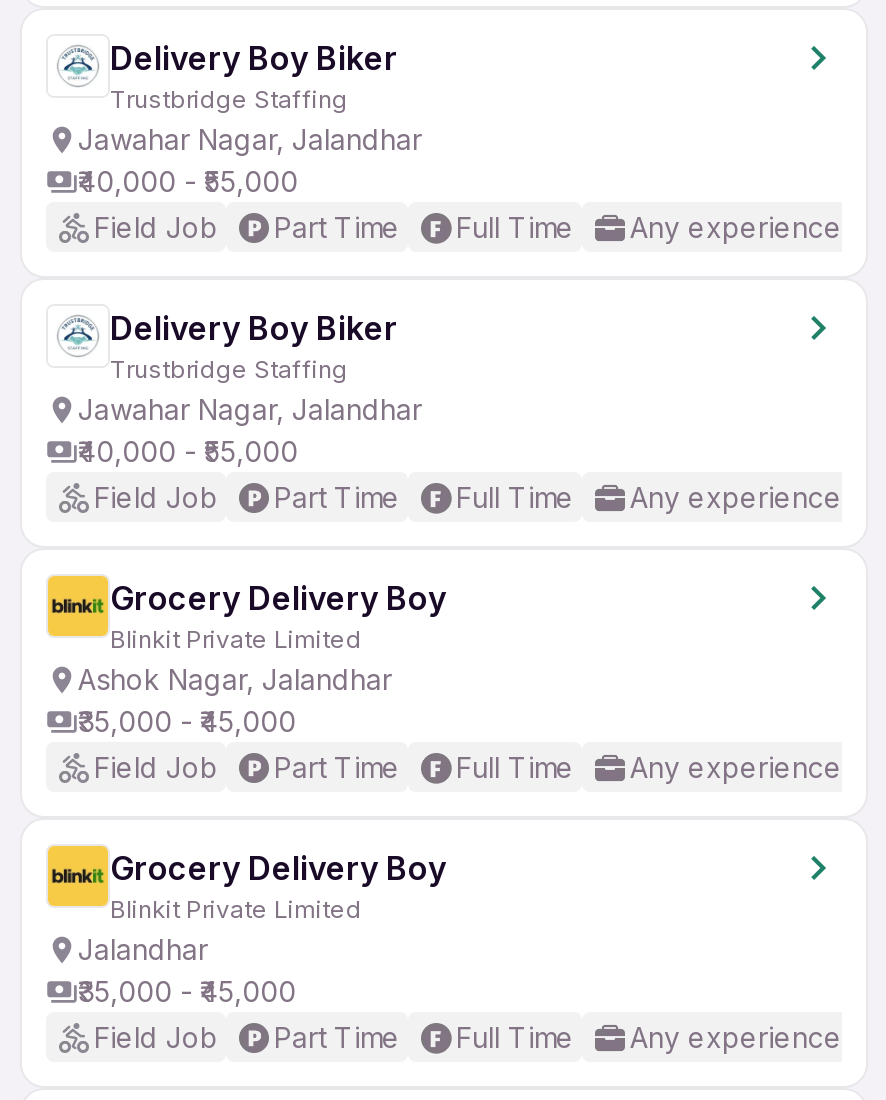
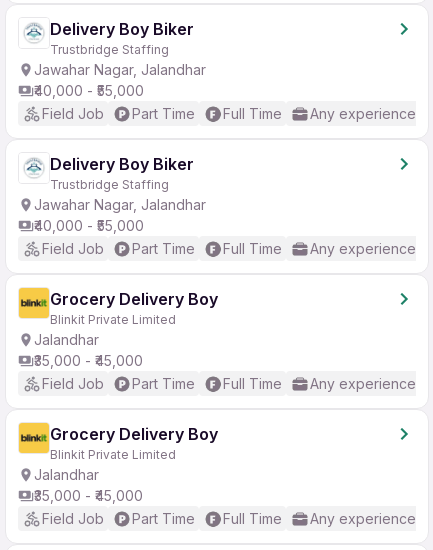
- Ashok Nagar, Jalandhar
+ Jalandhar
